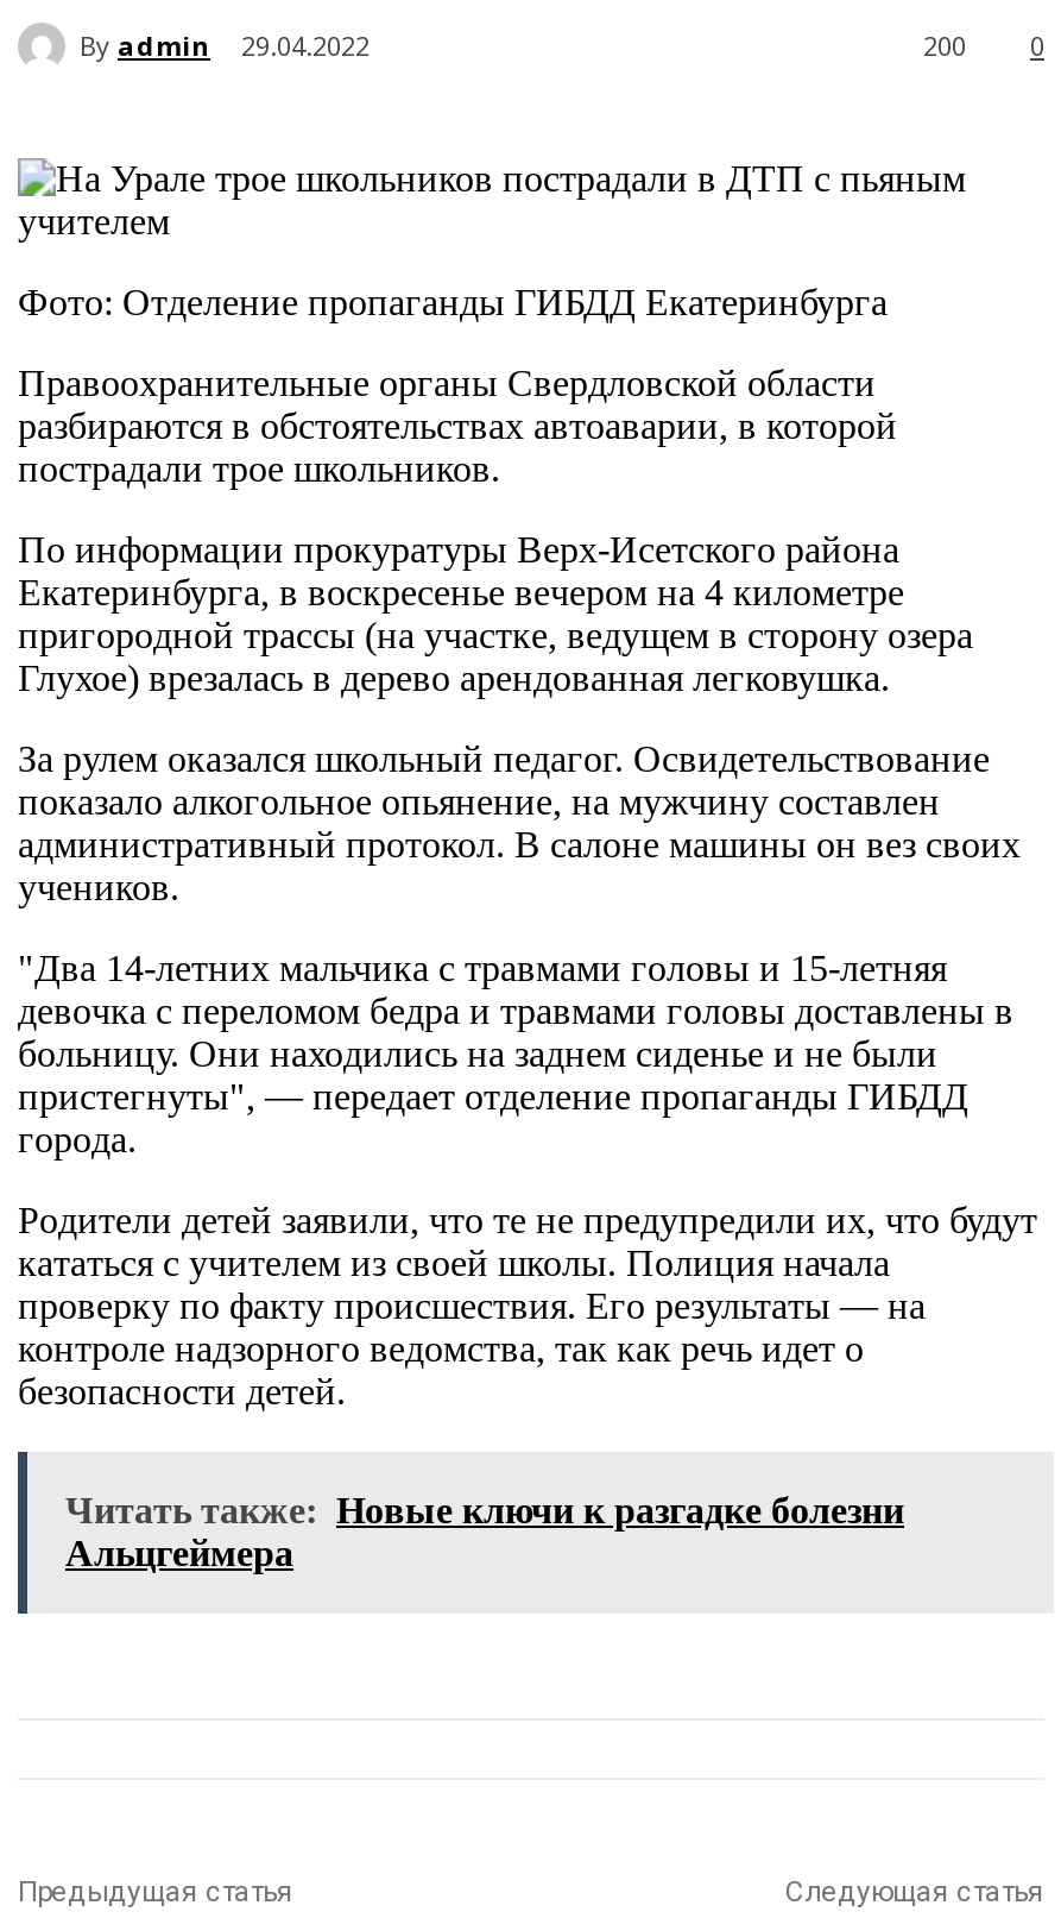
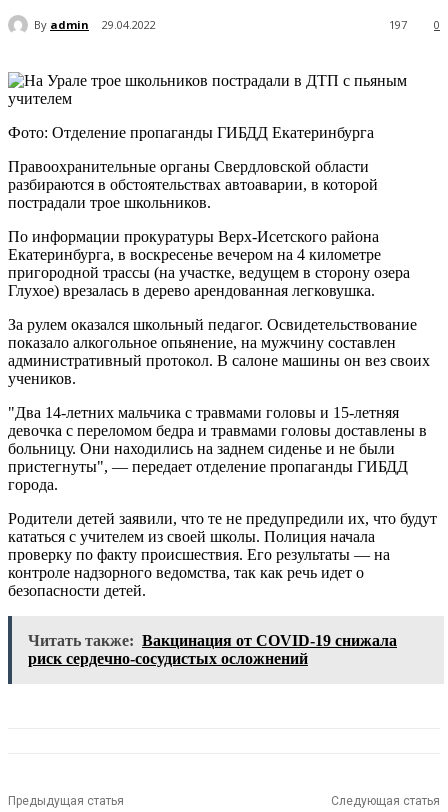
- 200 0
+ 197 0

- Читать также: Новые ключи к разгадке болезни
- Альцгеймера
+ Читать также: Вакцинация от COVID-19 снижала
+ риск сердечно-сосудистых осложнений
